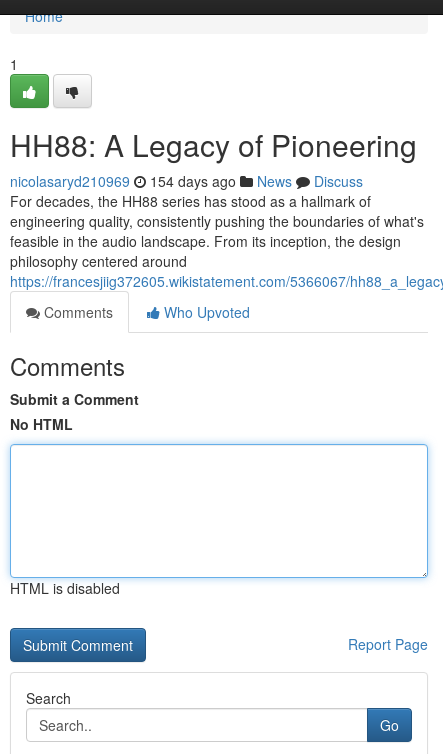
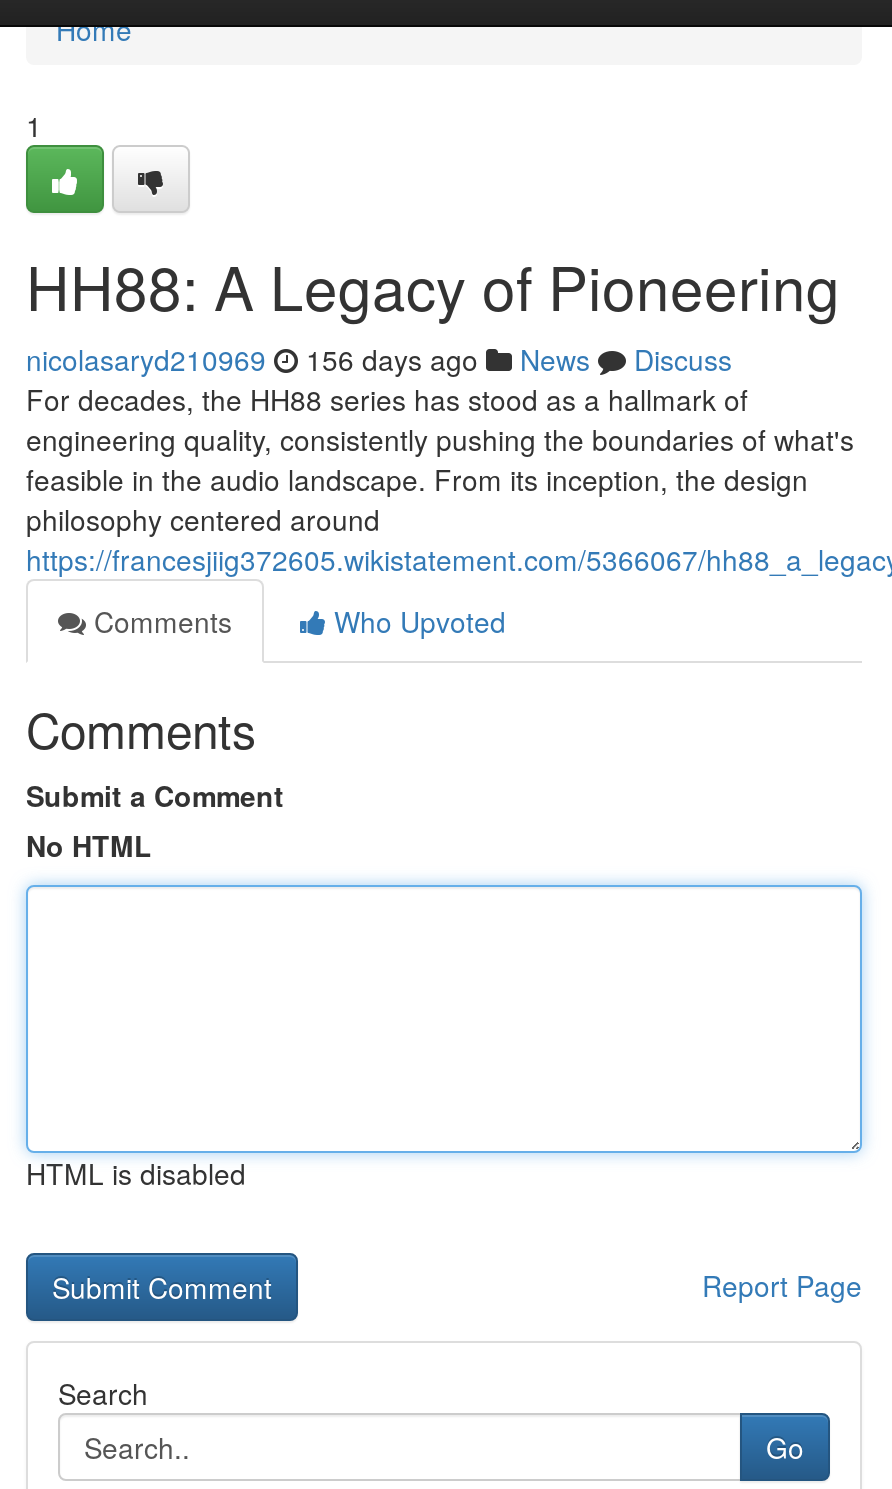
- nicolasaryd210969 154 days ago News Discuss
+ nicolasaryd210969 156 days ago News Discuss
